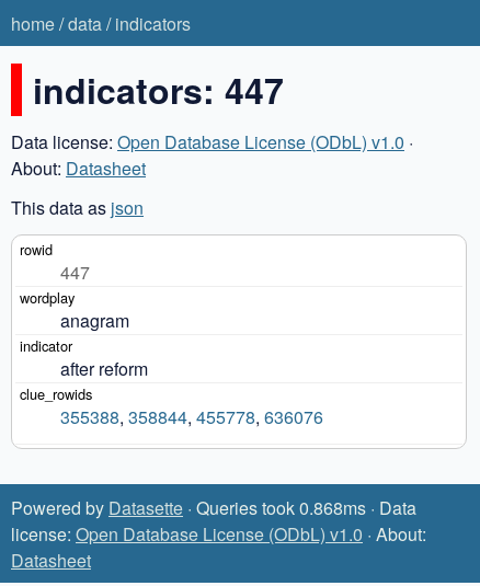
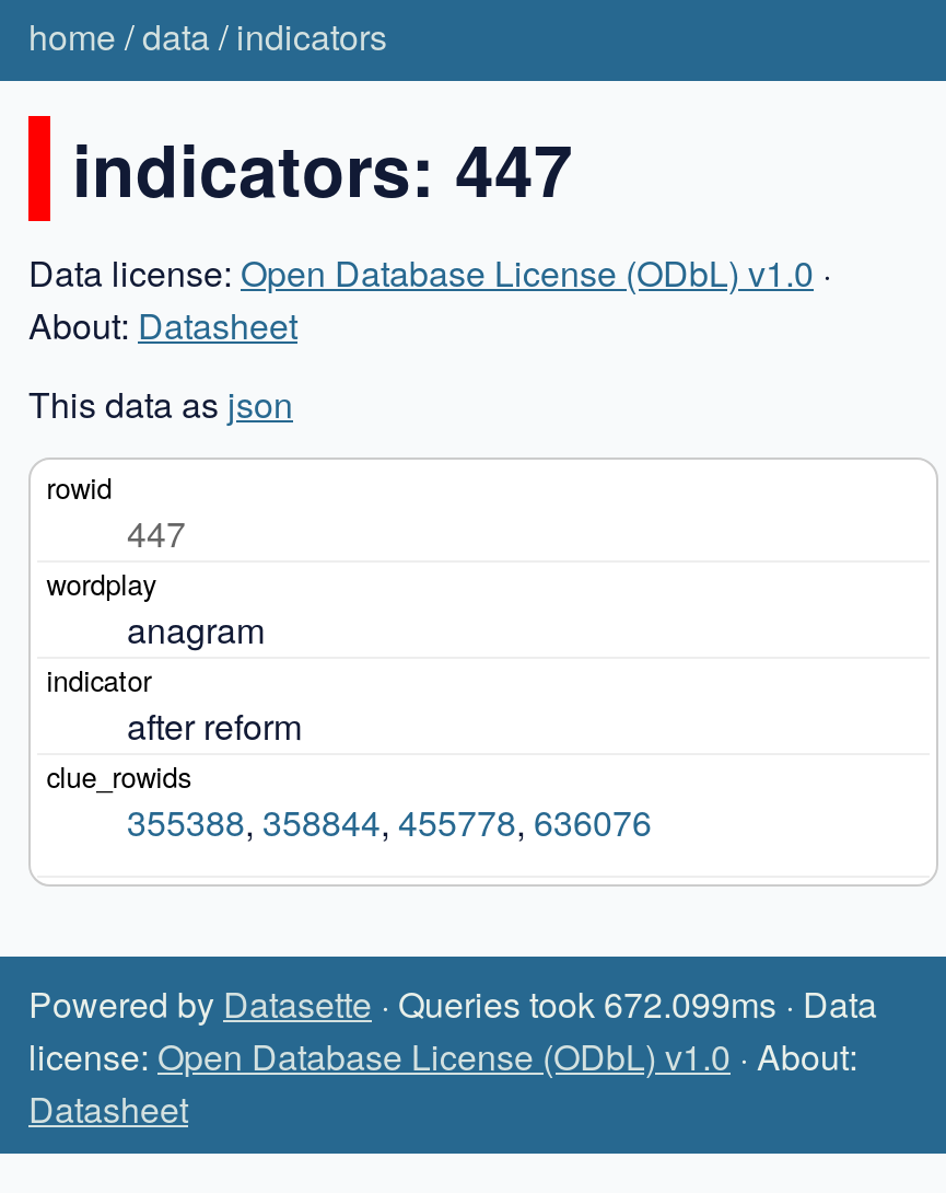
- Powered by Datasette · Queries took 0.868ms · Data
+ Powered by Datasette · Queries took 672.099ms · Data
